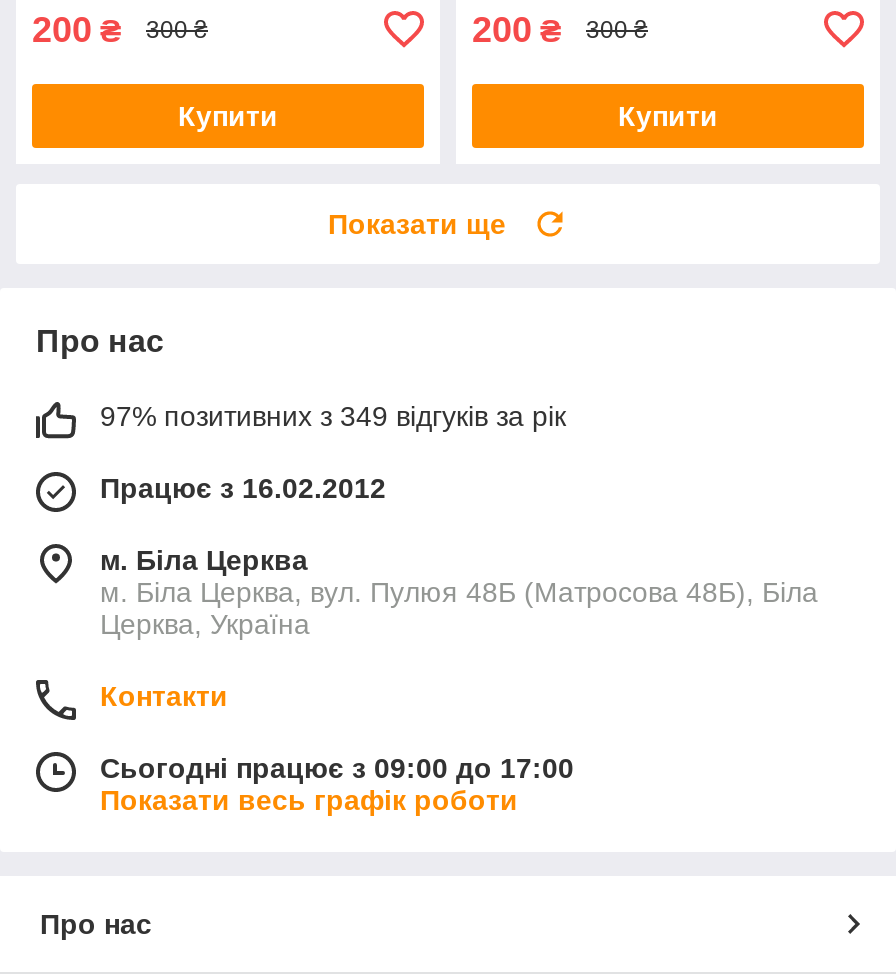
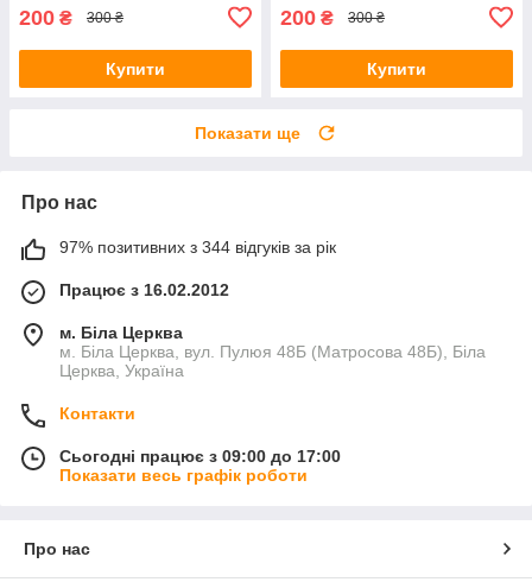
- 97% позитивних з 349 відгуків за рік
+ 97% позитивних з 344 відгуків за рік
